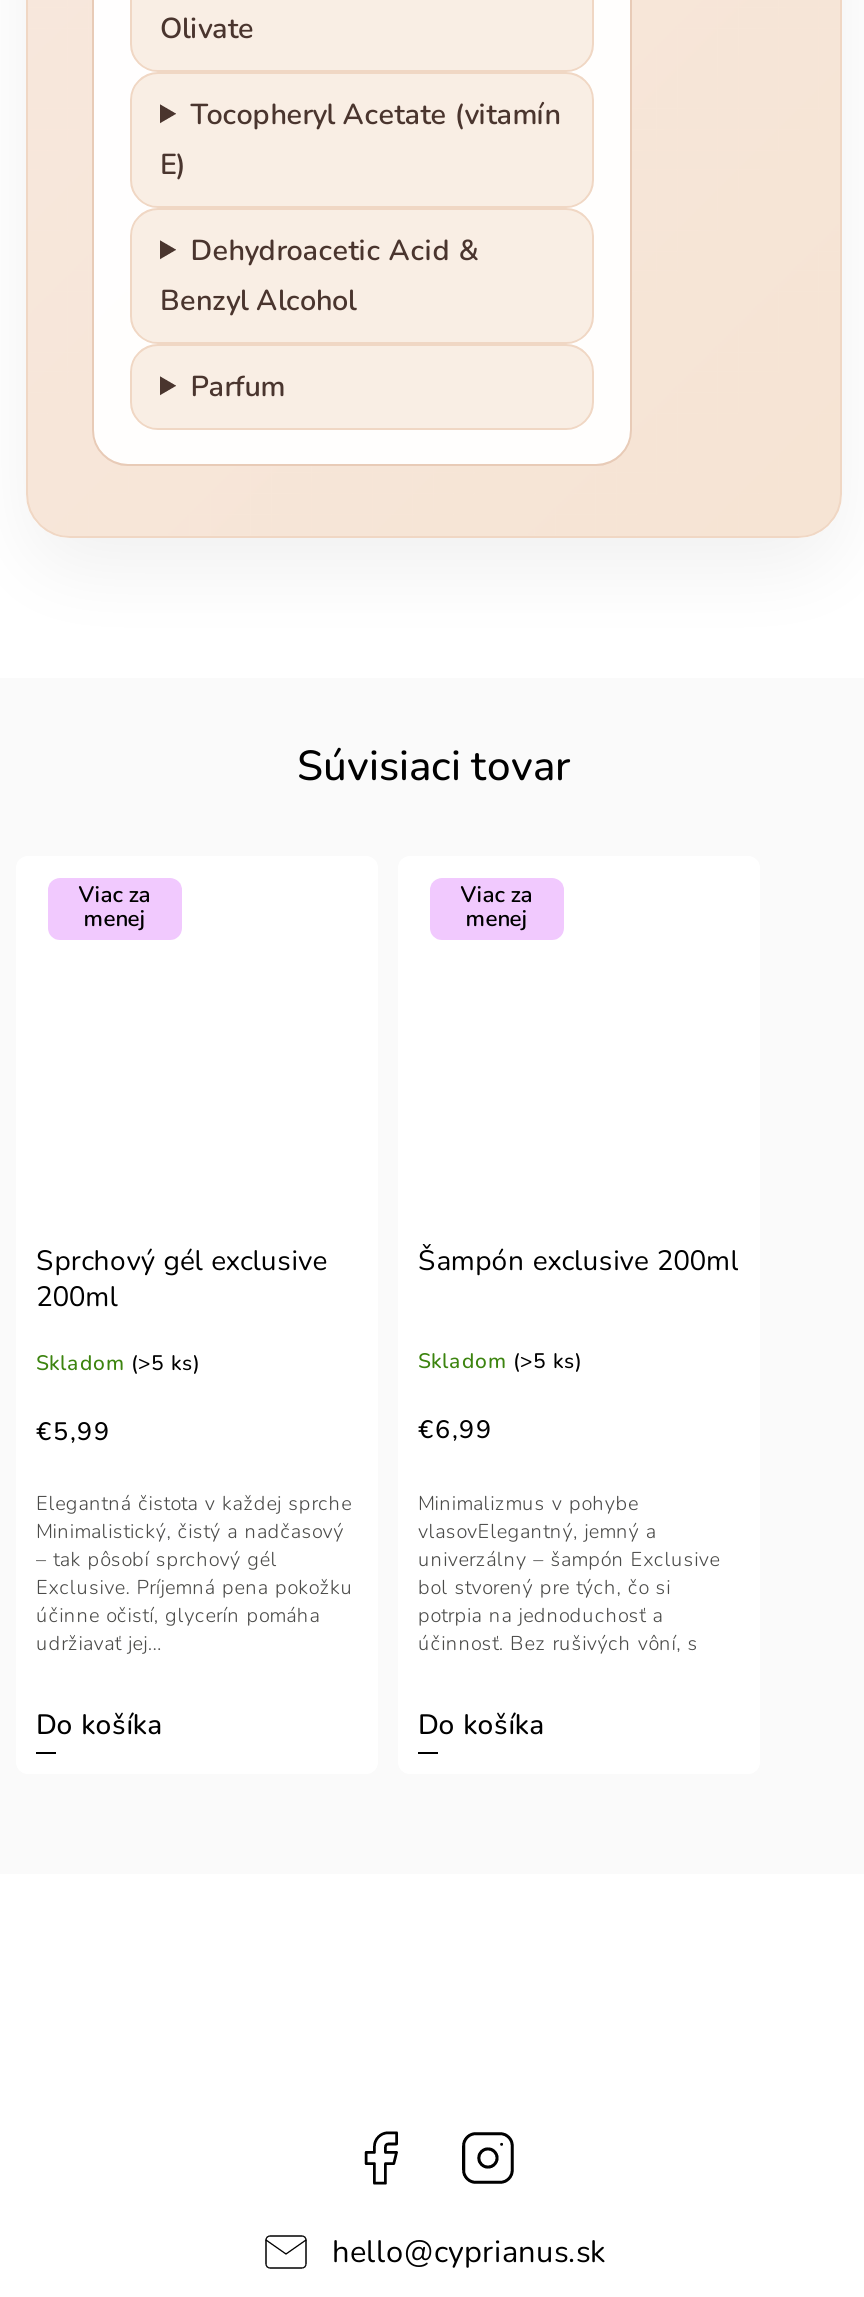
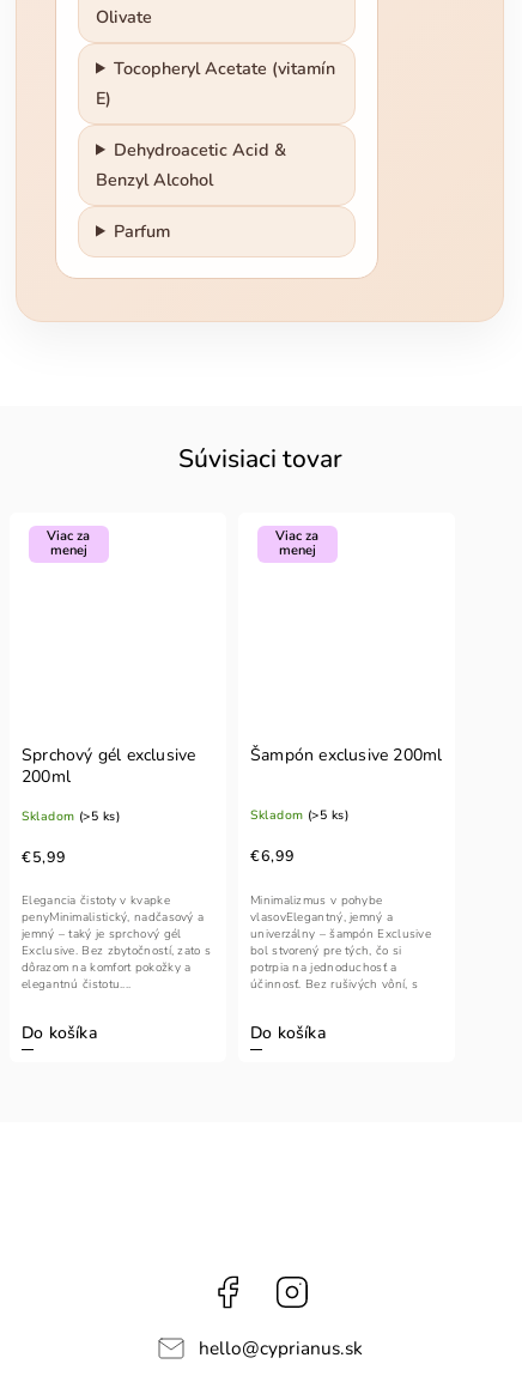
- Elegantná čistota v každej sprche
- Minimalistický, čistý a nadčasový
- – tak pôsobí sprchový gél
- Exclusive. Príjemná pena pokožku
- účinne očistí, glycerín pomáha
- udržiavať jej...
+ Elegancia čistoty v kvapke
+ penyMinimalistický, nadčasový a
+ jemný – taký je sprchový gél
+ Exclusive. Bez zbytočností, zato s
+ dôrazom na komfort pokožky a
+ elegantnú čistotu....
